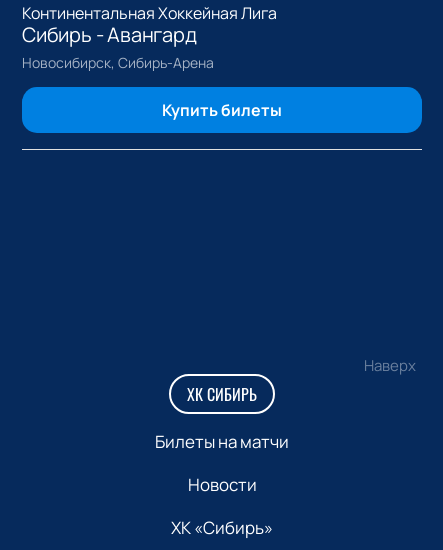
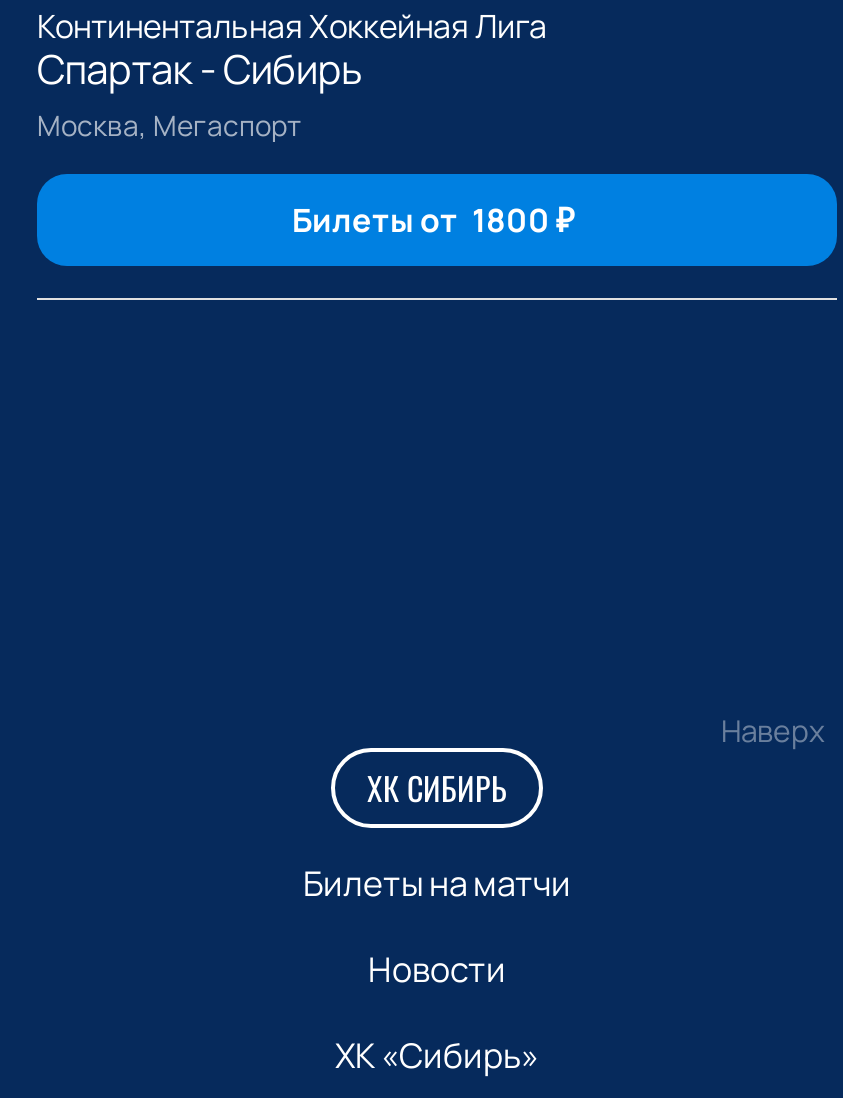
- Сибирь - Авангард
- Новосибирск, Сибирь-Арена
+ Спартак - Сибирь
+ Москва, Мегаспорт

- Купить билеты
+ Билеты от 1800 ₽
